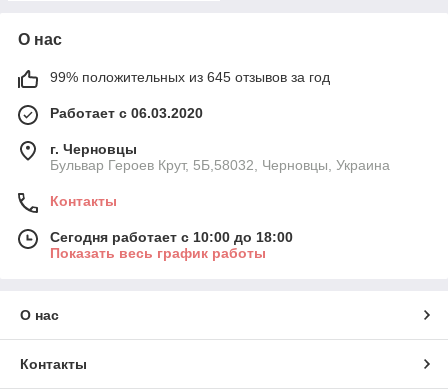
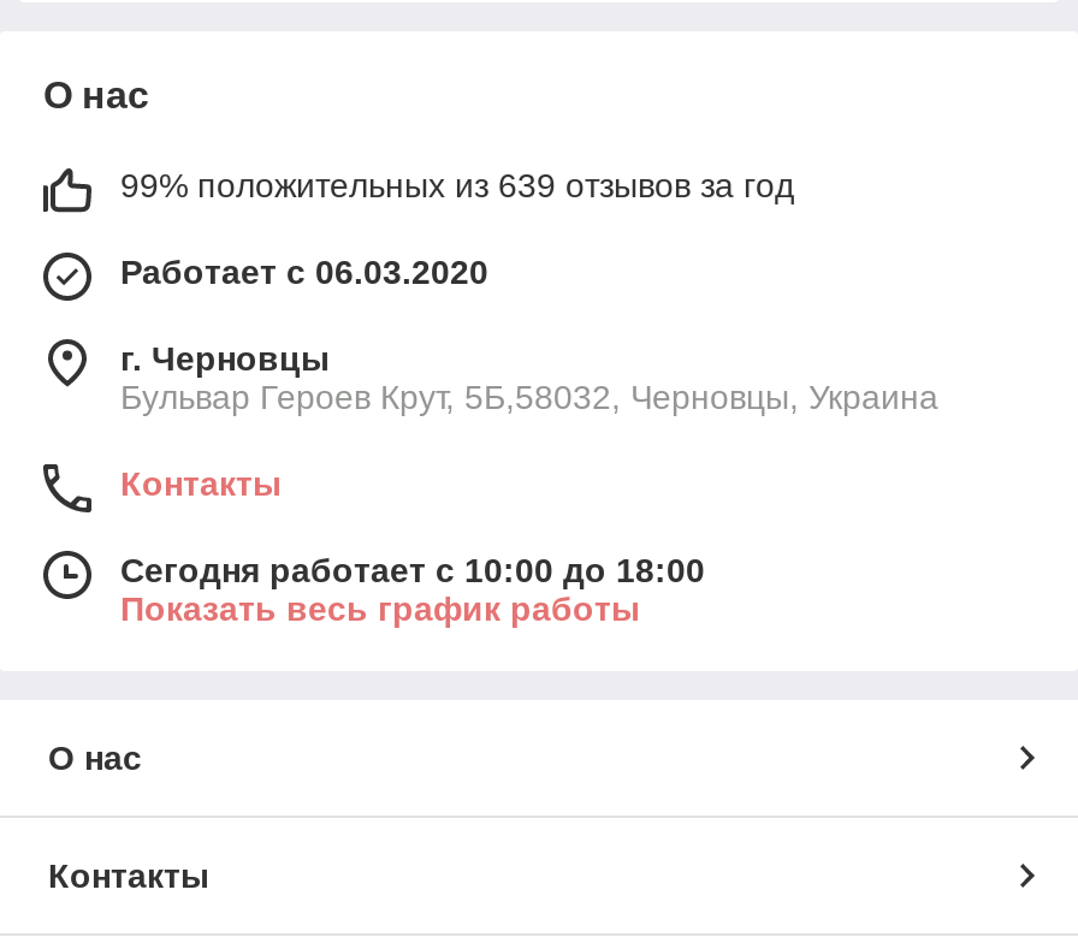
- 99% положительных из 645 отзывов за год
+ 99% положительных из 639 отзывов за год
